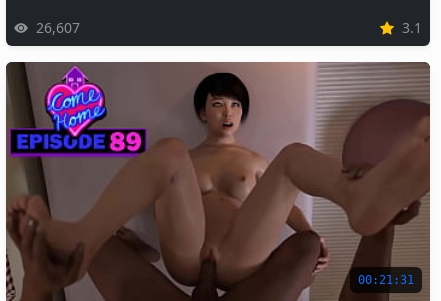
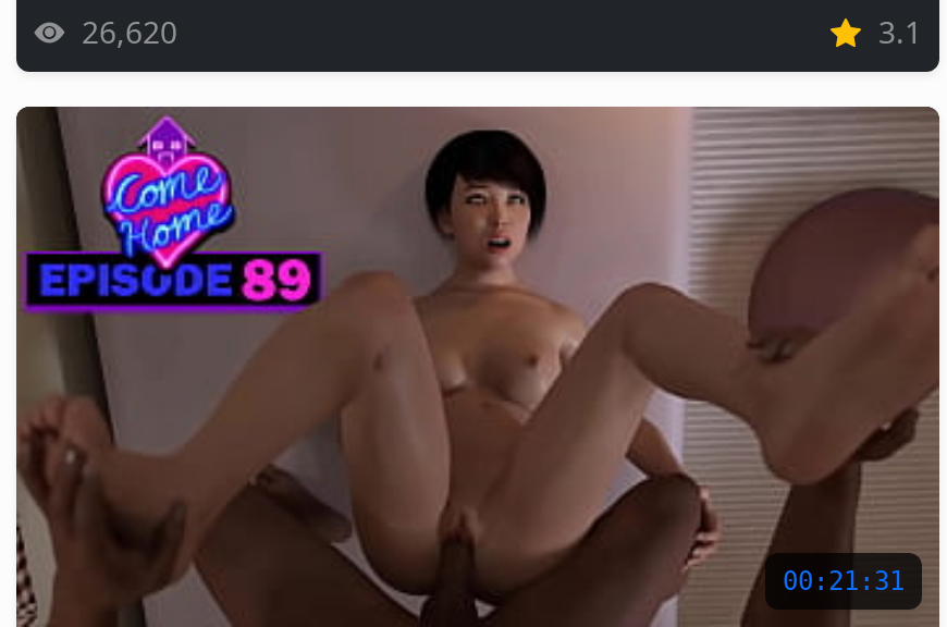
- 26,607
+ 26,620
